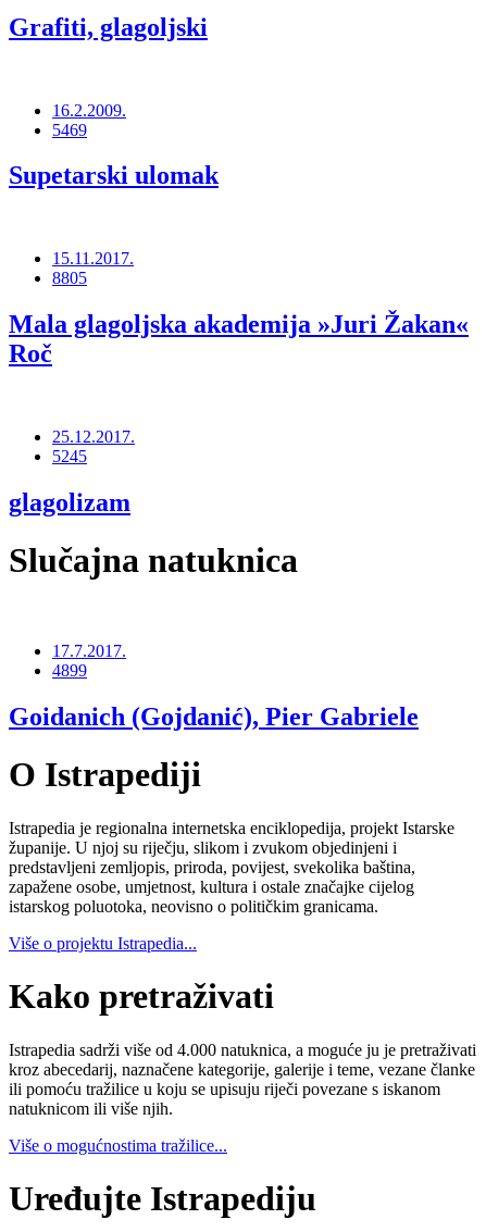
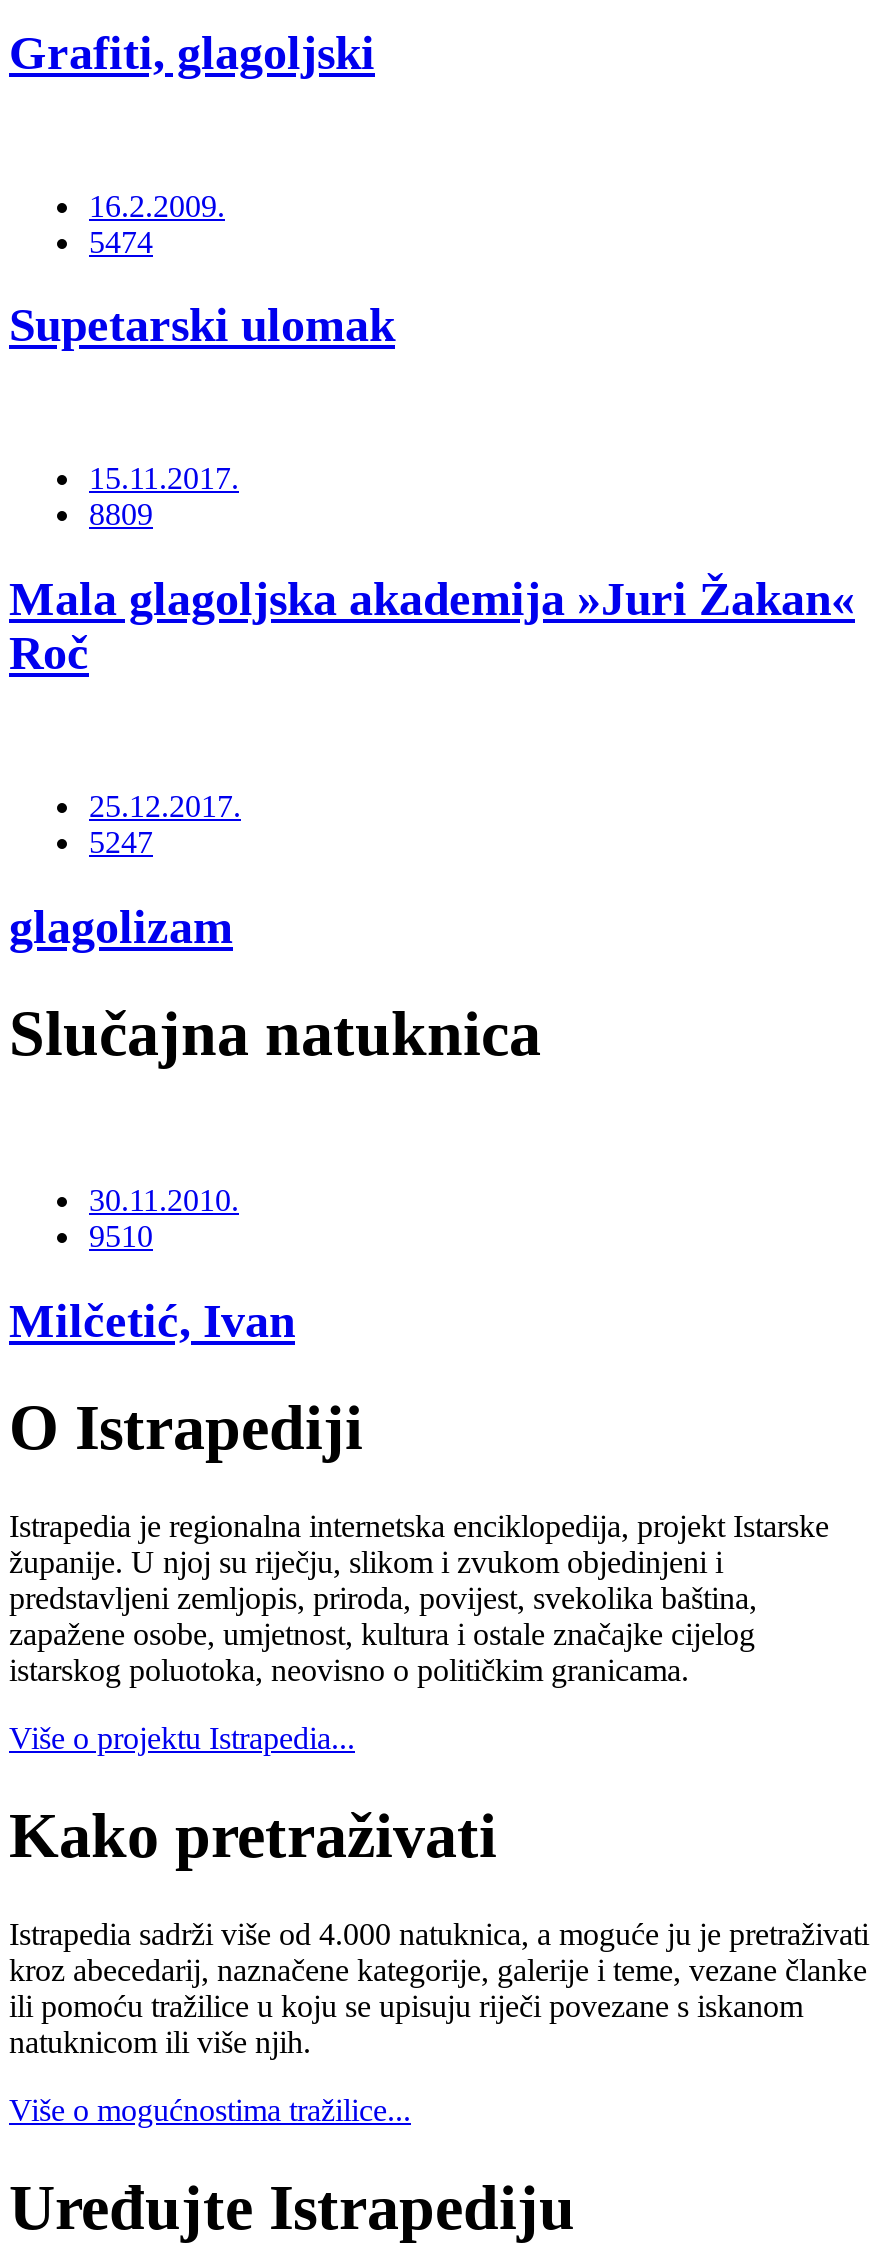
- 5469
+ 5474

- 8805
+ 8809

- 5245
+ 5247

- 17.7.2017.
- 4899
+ 30.11.2010.
+ 9510

- Goidanich (Gojdanić), Pier Gabriele
+ Milčetić, Ivan
